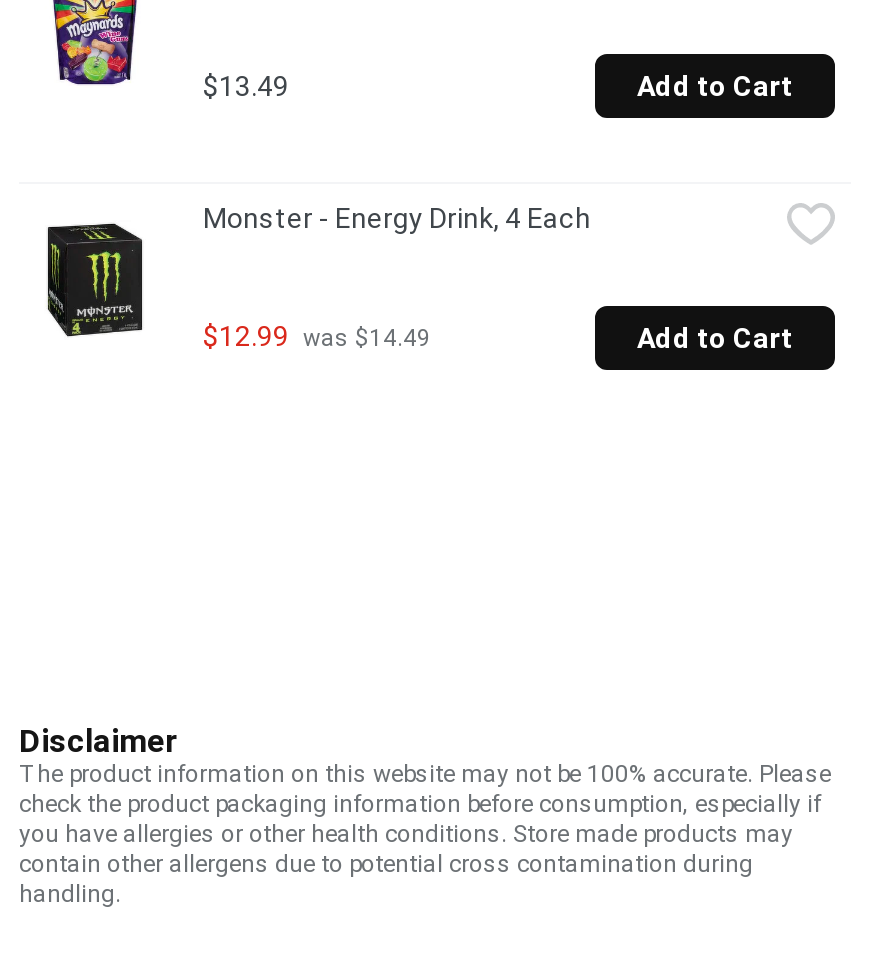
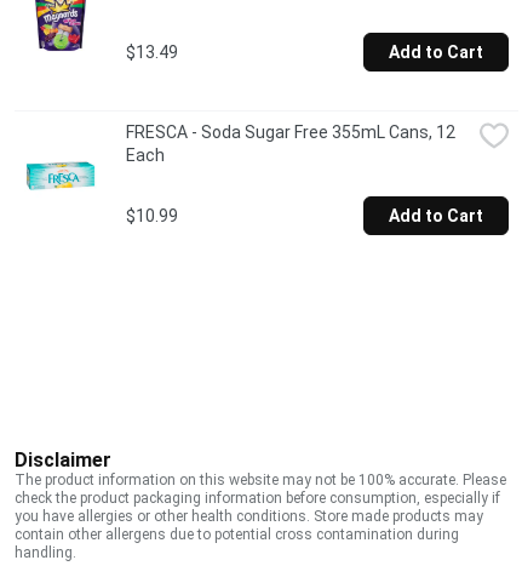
- [image]
- Monster - Energy Drink, 4 Each
+ [image]
+ FRESCA - Soda Sugar Free 355mL Cans, 12
+ Each

- $12.99 was $14.49
+ $10.99
